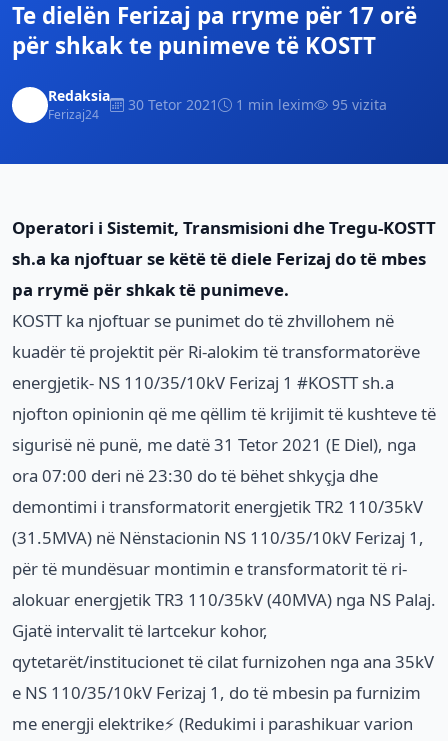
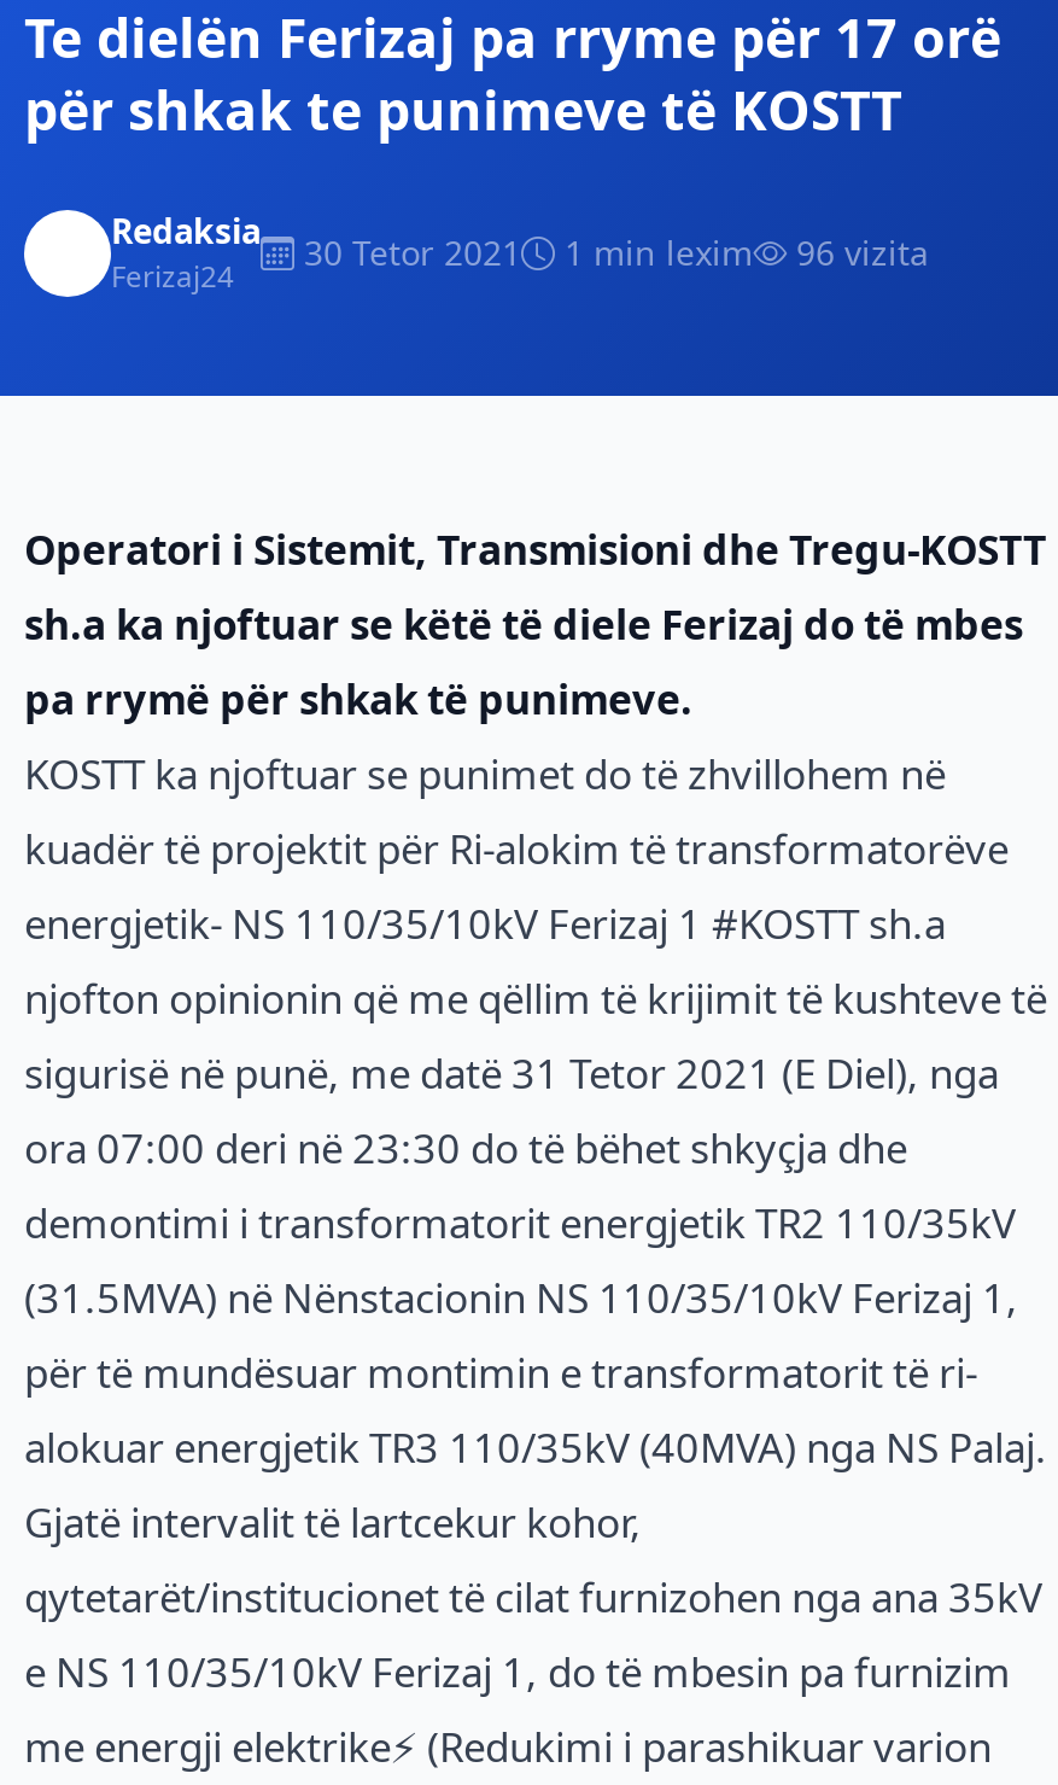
- Redaksia 30 Tetor 2021 1 min lexim 95 vizita
+ Redaksia 30 Tetor 2021 1 min lexim 96 vizita
